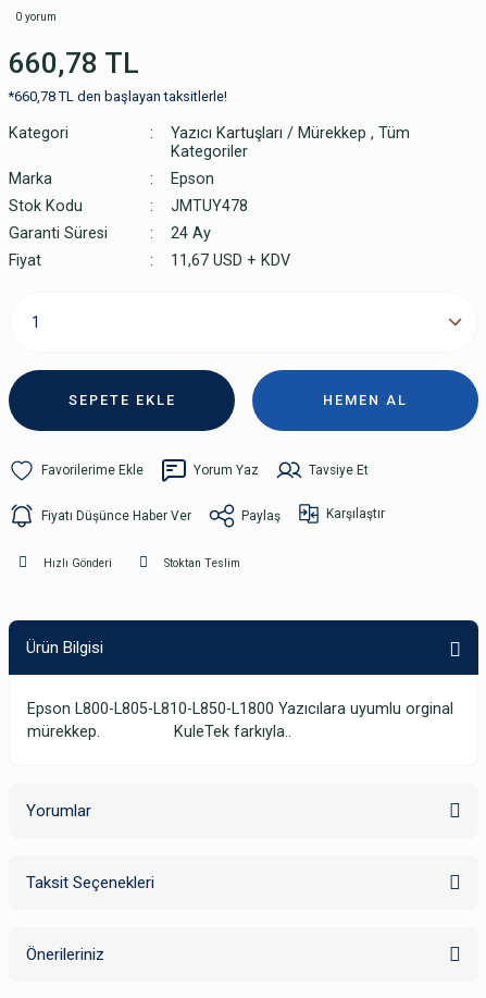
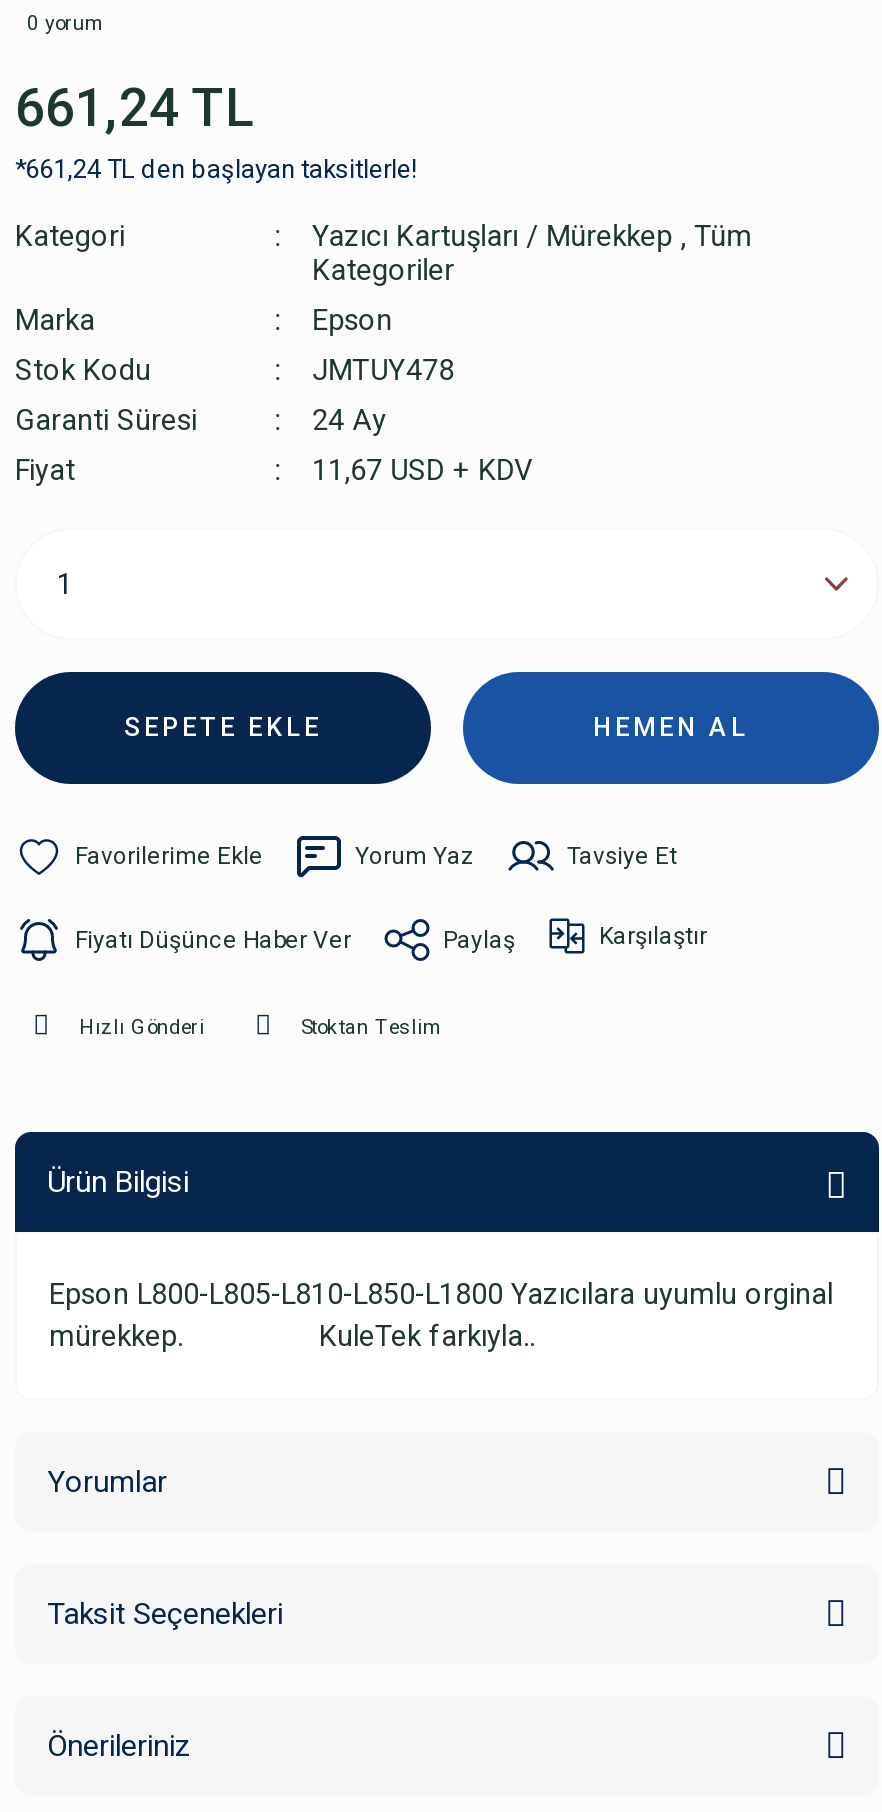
- 660,78 TL
+ 661,24 TL

- *660,78 TL den başlayan taksitlerle!
+ *661,24 TL den başlayan taksitlerle!
